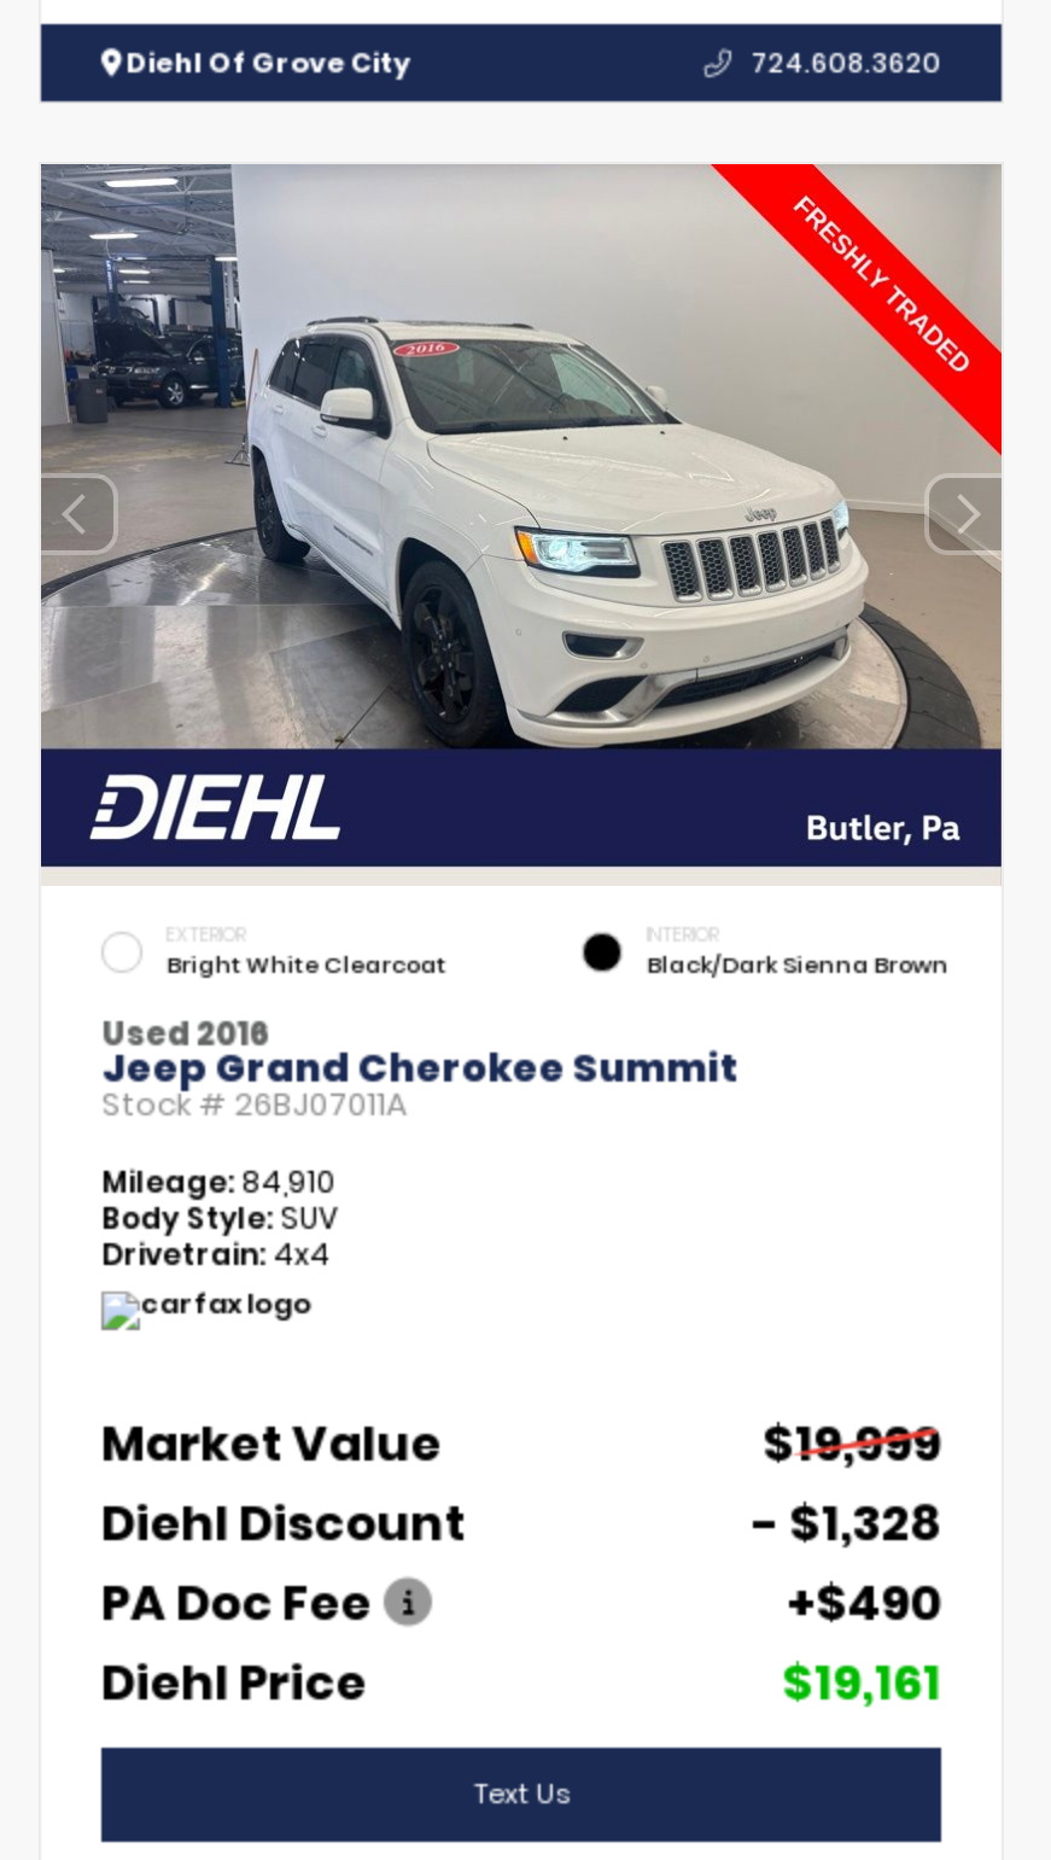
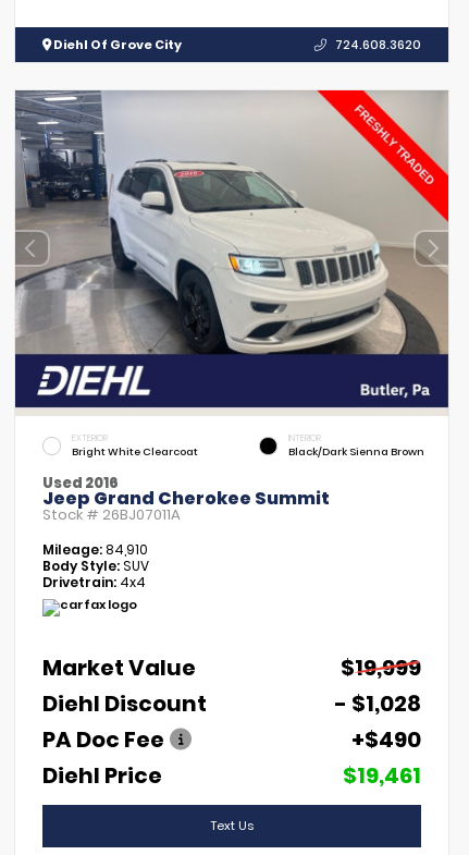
- - $1,328
+ - $1,028

- $19,161
+ $19,461
